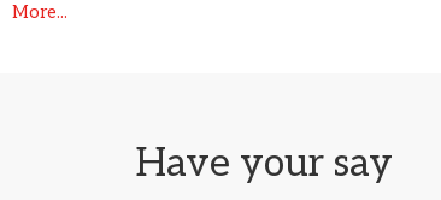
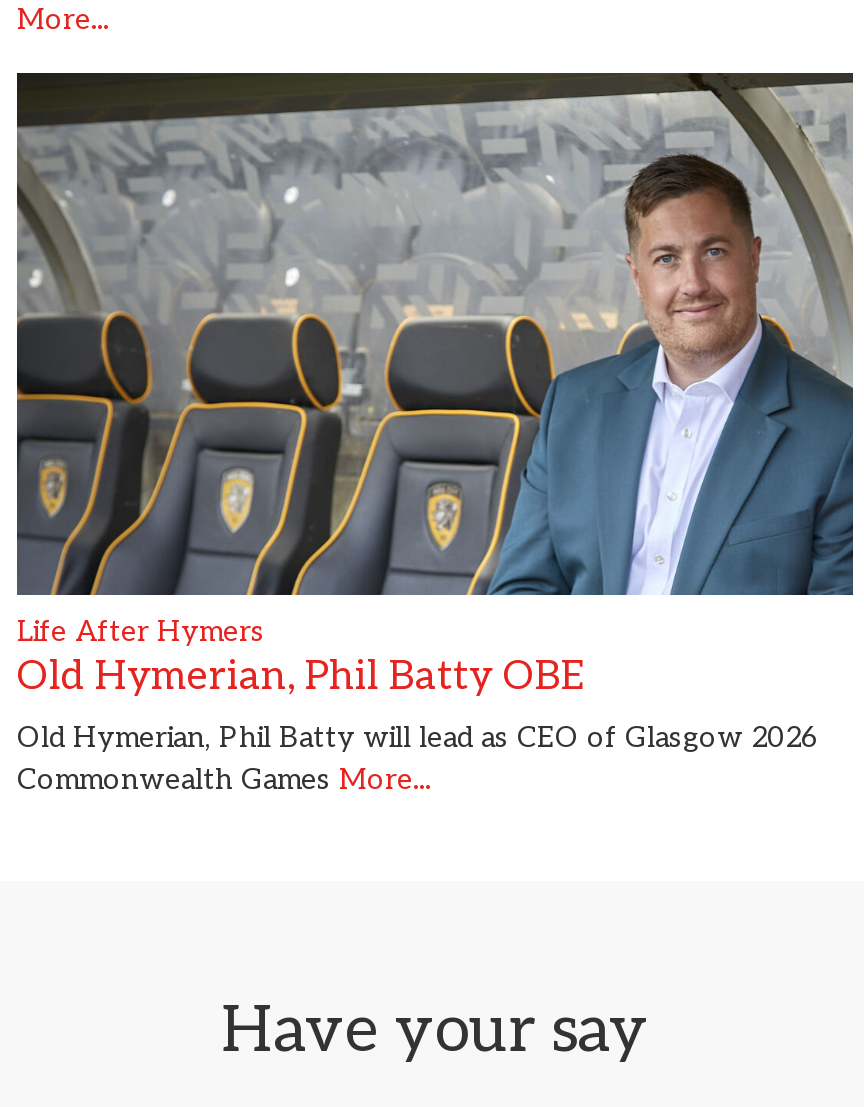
+ [image]
+ Life After Hymers
+ Old Hymerian, Phil Batty OBE
+ Old Hymerian, Phil Batty will lead as CEO of Glasgow 2026
+ Commonwealth Games More...
